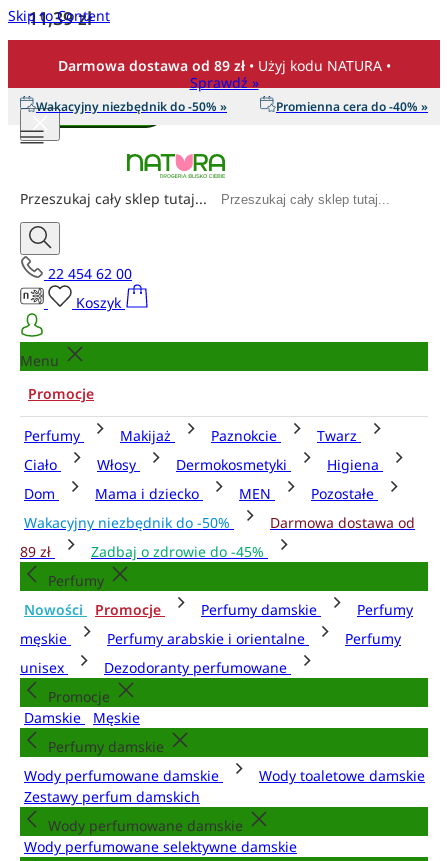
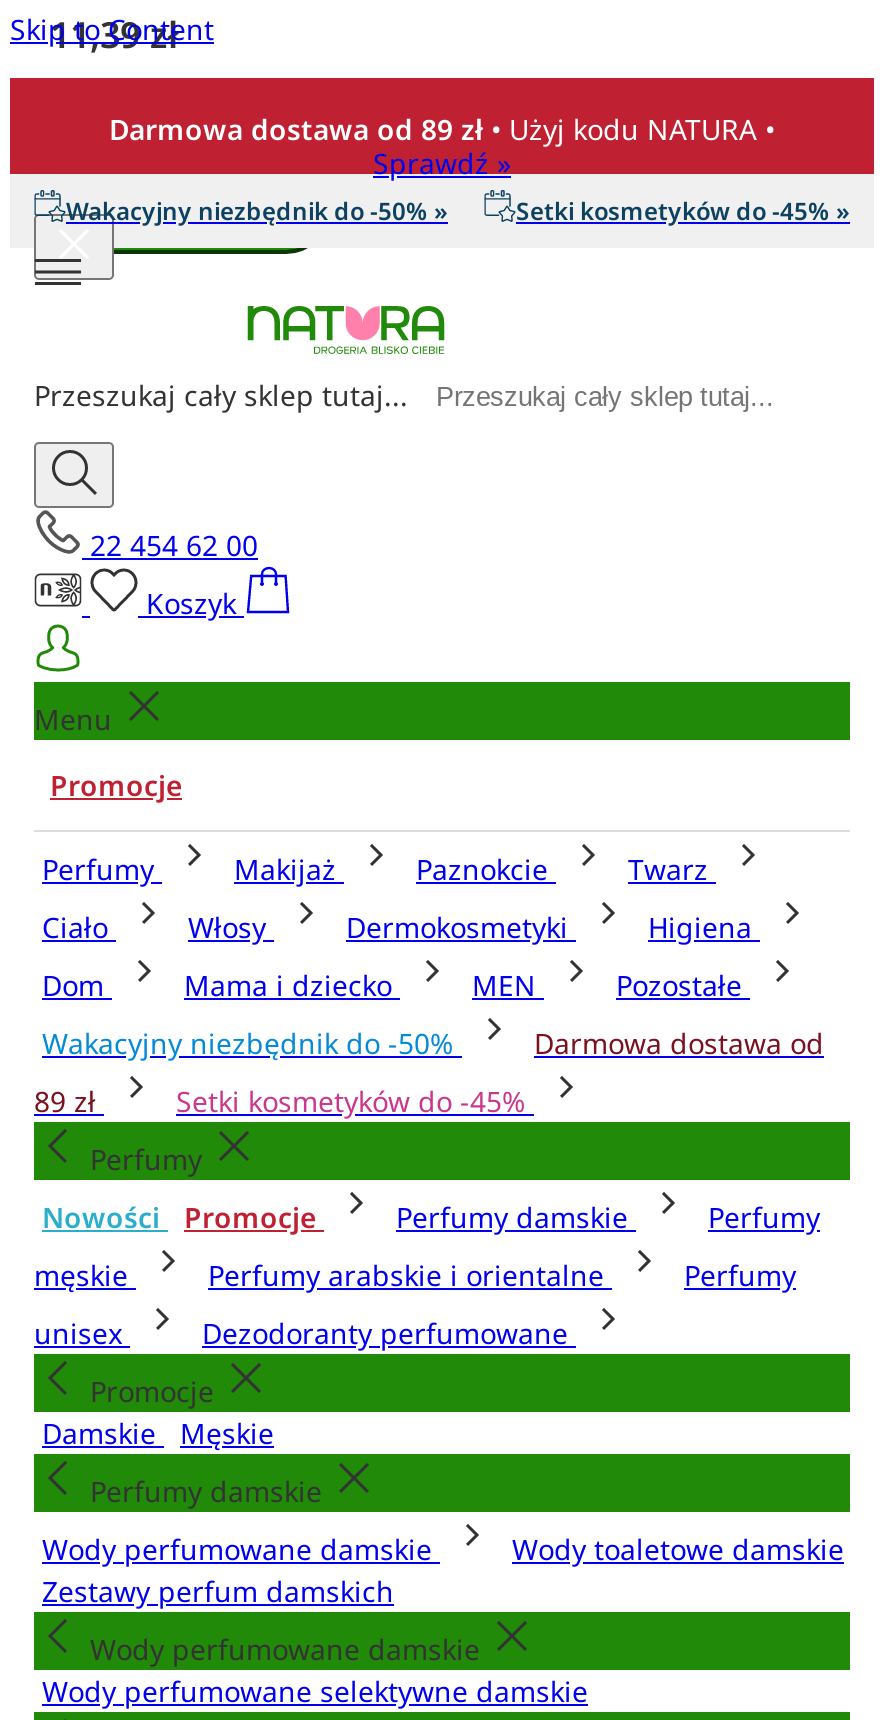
- Promienna cera do -40% »
+ Setki kosmetyków do -45% »

- Zadbaj o zdrowie do -45%
+ Setki kosmetyków do -45%
